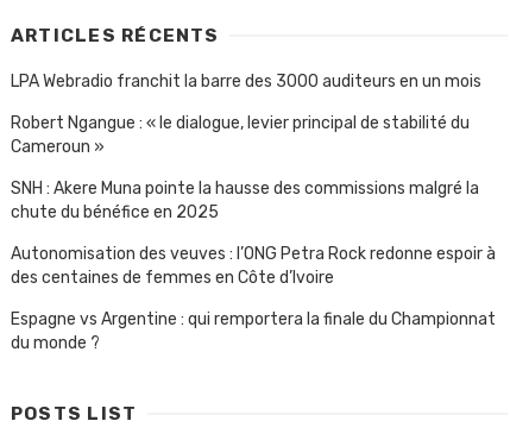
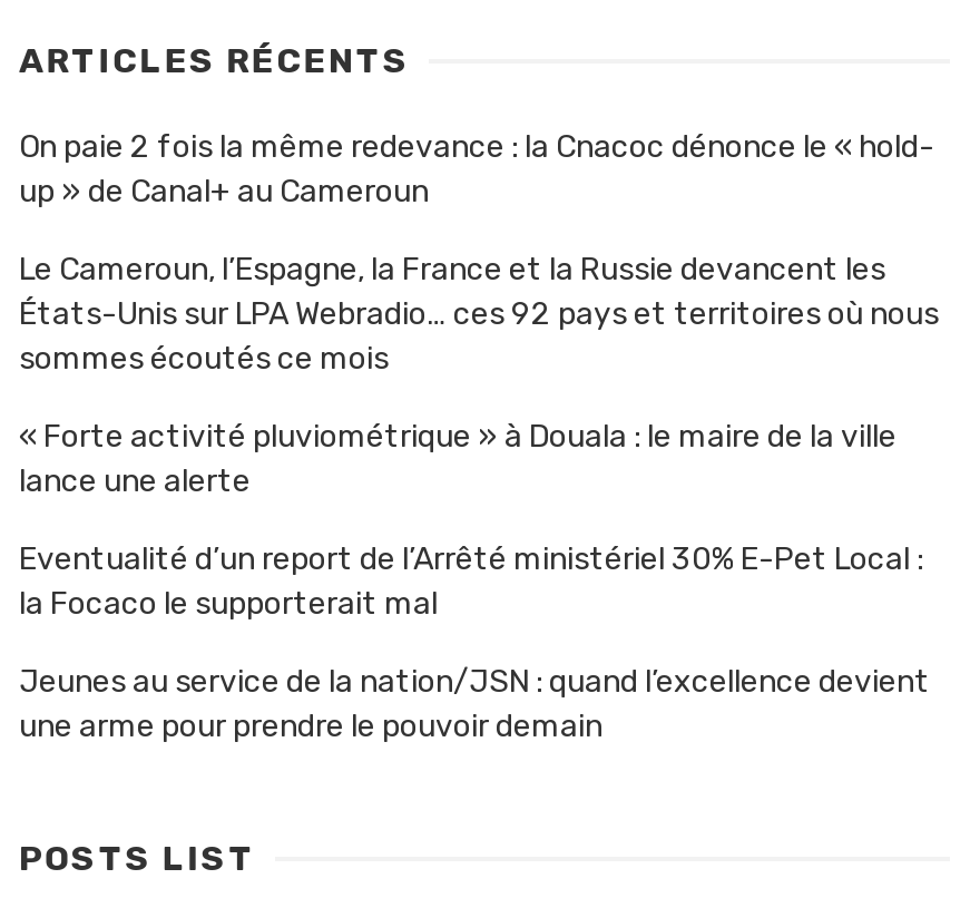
- LPA Webradio franchit la barre des 3000 auditeurs en un mois
+ On paie 2 fois la même redevance : la Cnacoc dénonce le « hold-
+ up » de Canal+ au Cameroun

- Robert Ngangue : « le dialogue, levier principal de stabilité du
- Cameroun »
+ Le Cameroun, l’Espagne, la France et la Russie devancent les
+ États-Unis sur LPA Webradio… ces 92 pays et territoires où nous
+ sommes écoutés ce mois

- SNH : Akere Muna pointe la hausse des commissions malgré la
- chute du bénéfice en 2025
+ « Forte activité pluviométrique » à Douala : le maire de la ville
+ lance une alerte

- Autonomisation des veuves : l’ONG Petra Rock redonne espoir à
- des centaines de femmes en Côte d’Ivoire
+ Eventualité d’un report de l’Arrêté ministériel 30% E-Pet Local :
+ la Focaco le supporterait mal

- Espagne vs Argentine : qui remportera la finale du Championnat
- du monde ?
+ Jeunes au service de la nation/JSN : quand l’excellence devient
+ une arme pour prendre le pouvoir demain
